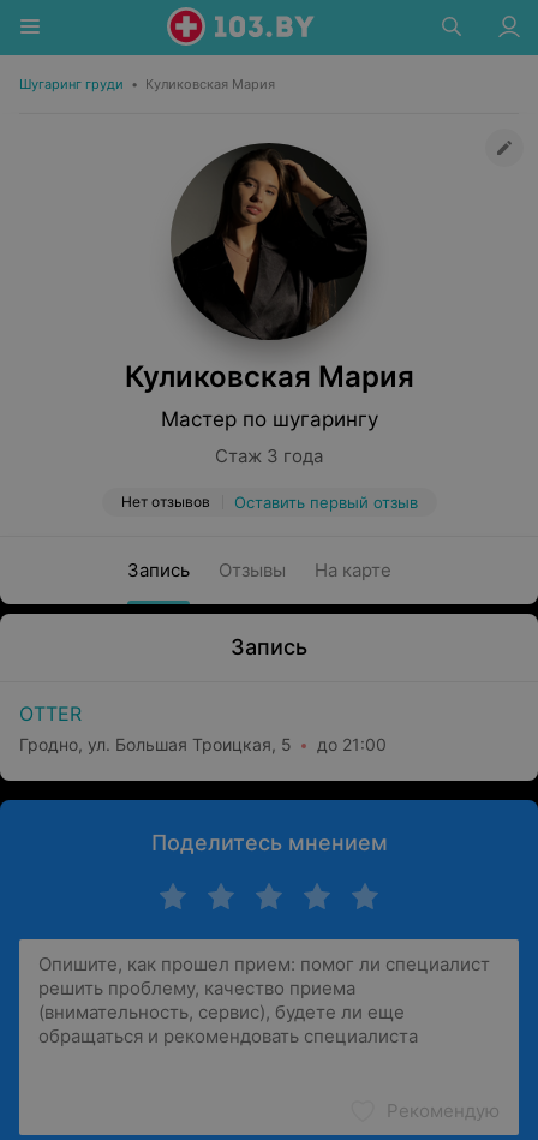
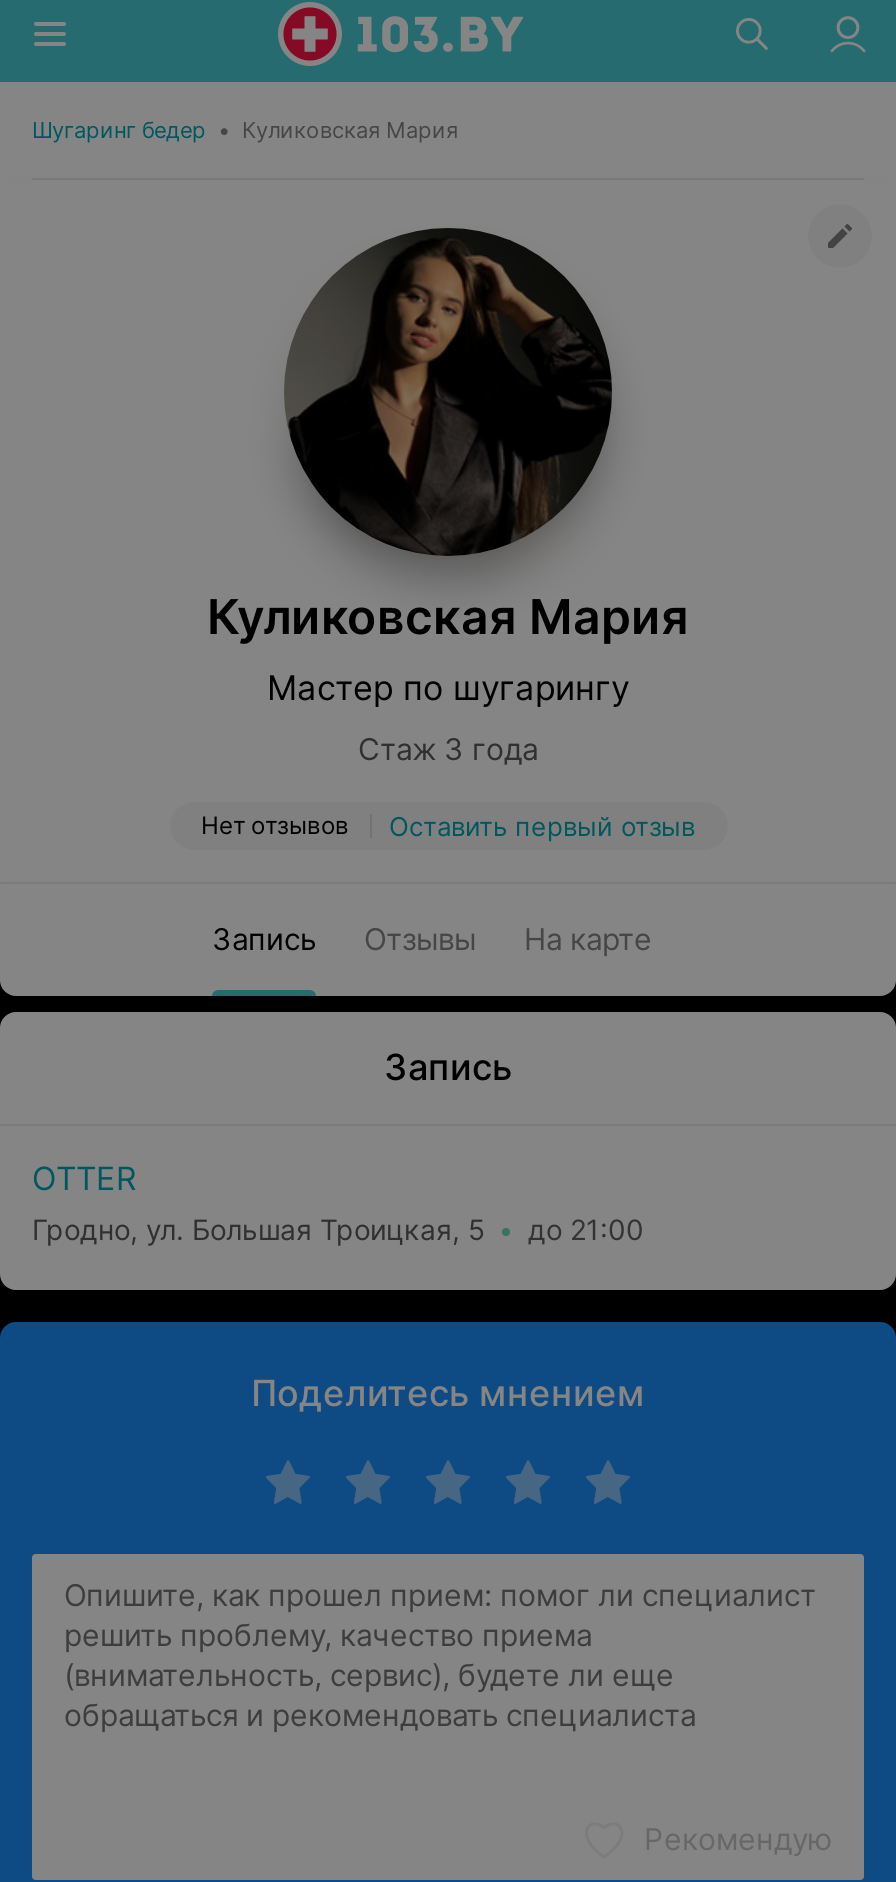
- Шугаринг груди • Куликовская Мария
+ Шугаринг бедер • Куликовская Мария
